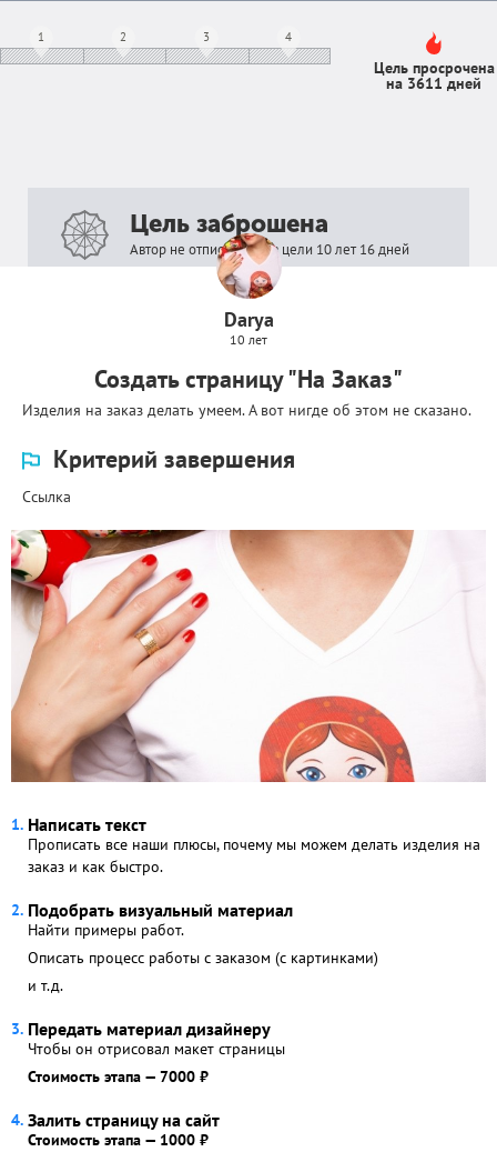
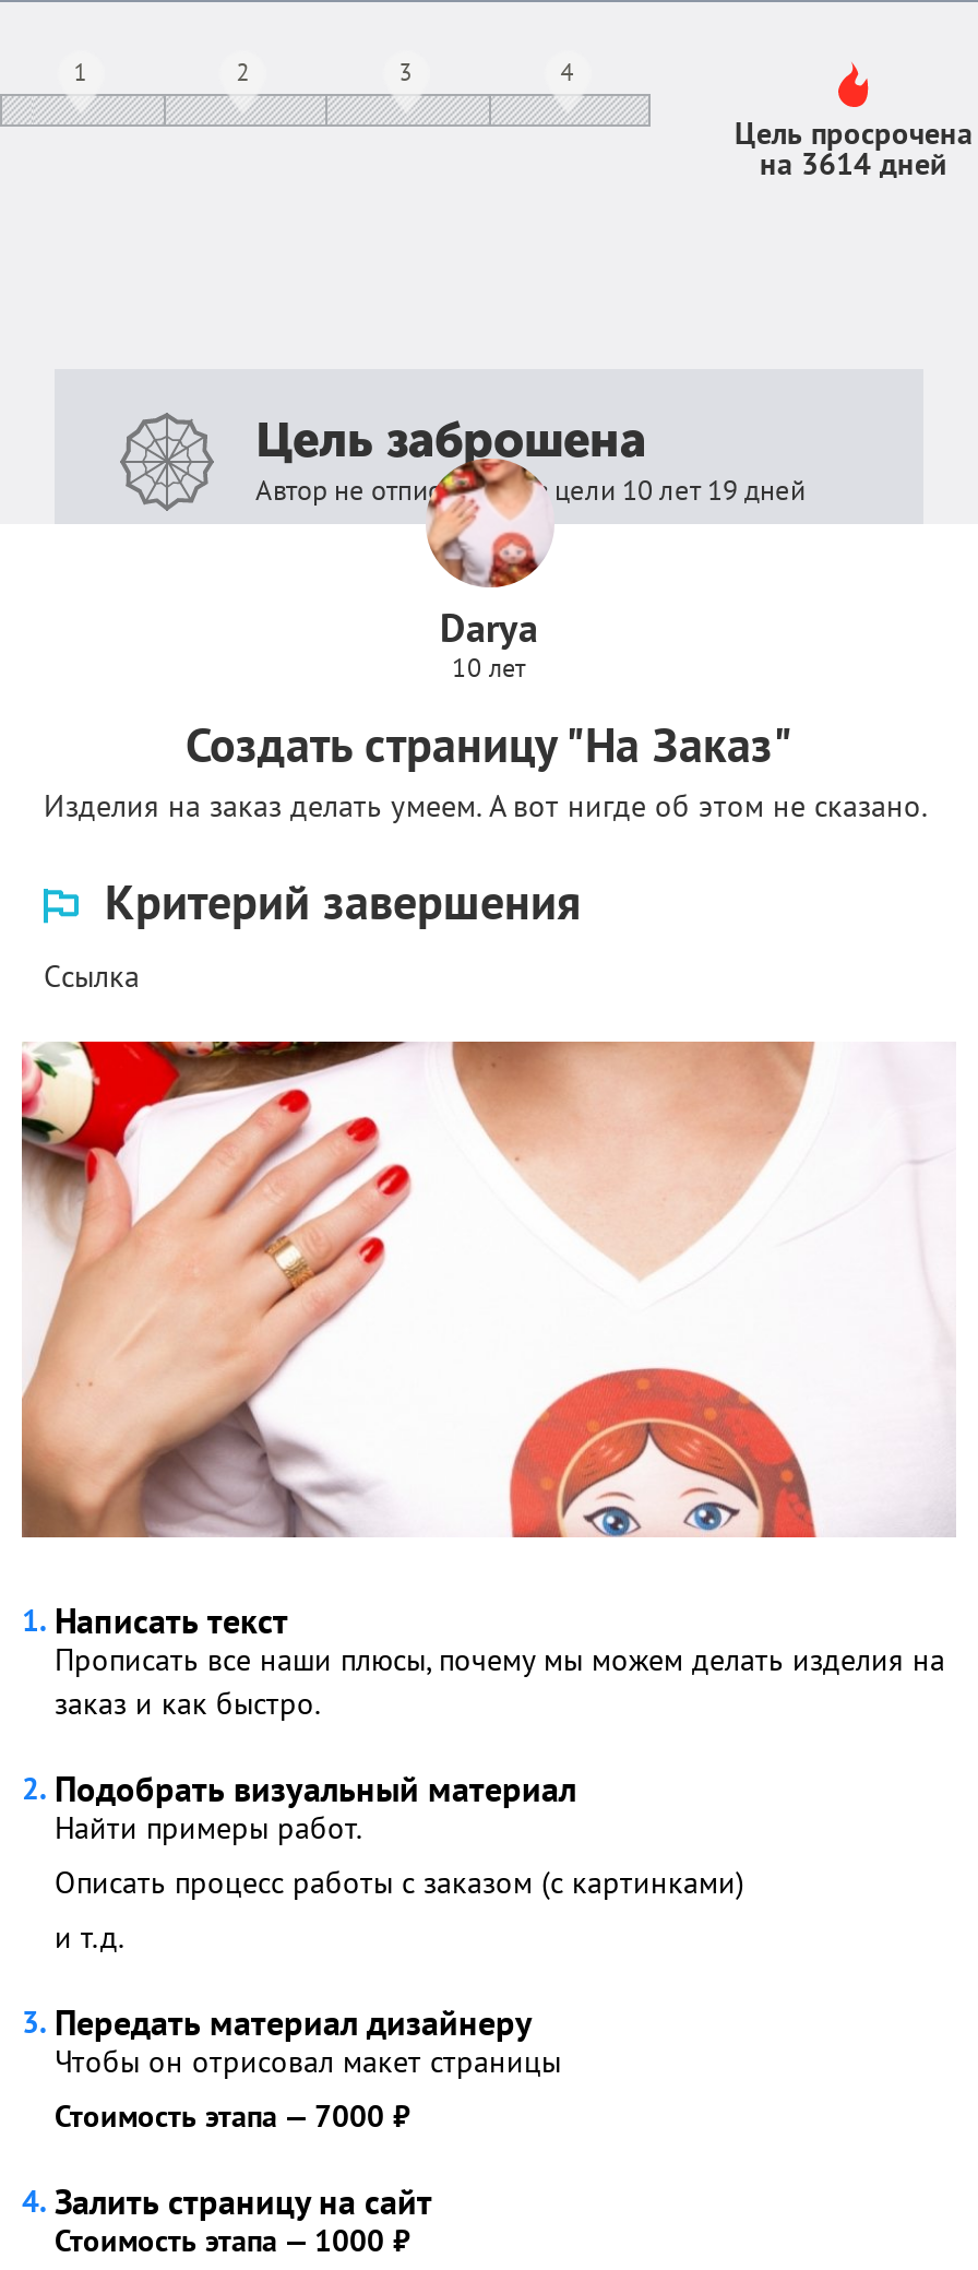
- на 3611 дней
+ на 3614 дней

- Автор не отписывался в цели 10 лет 16 дней
+ Автор не отписывался в цели 10 лет 19 дней
